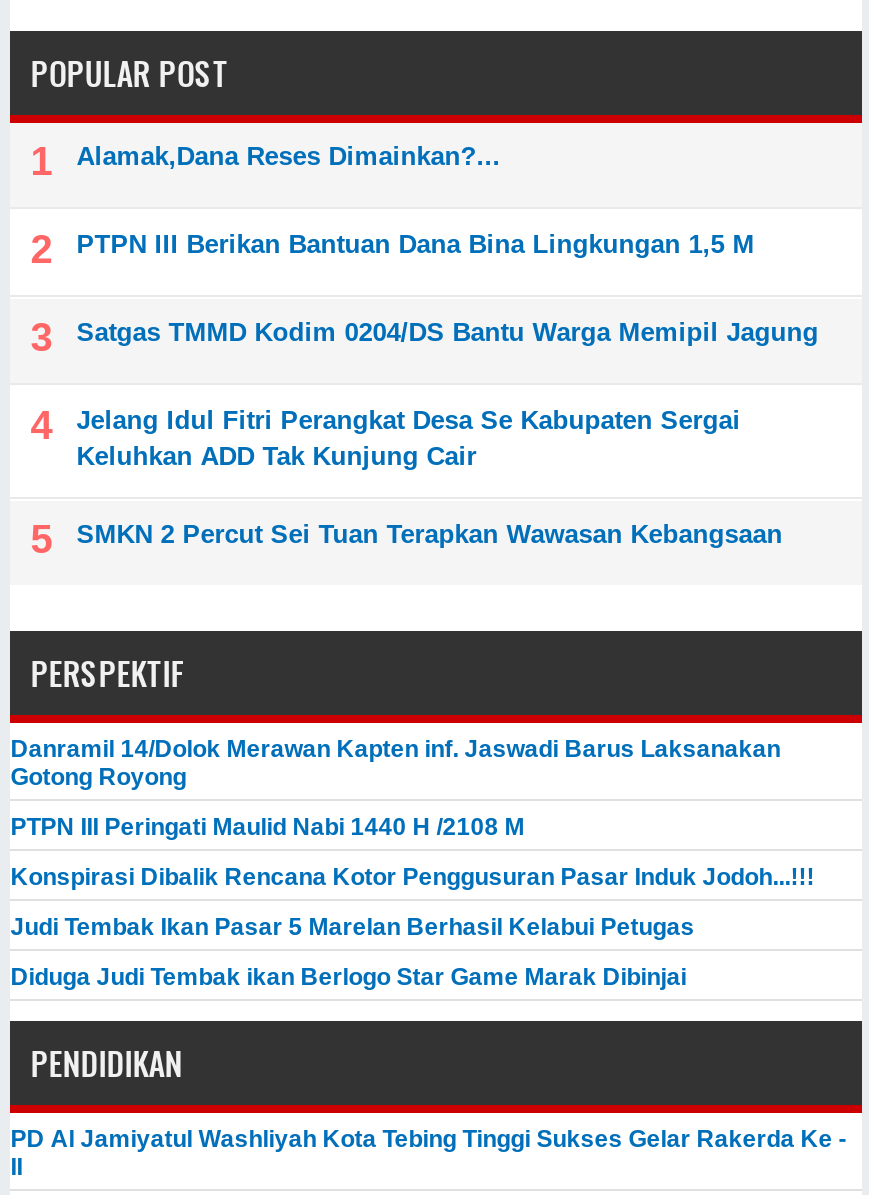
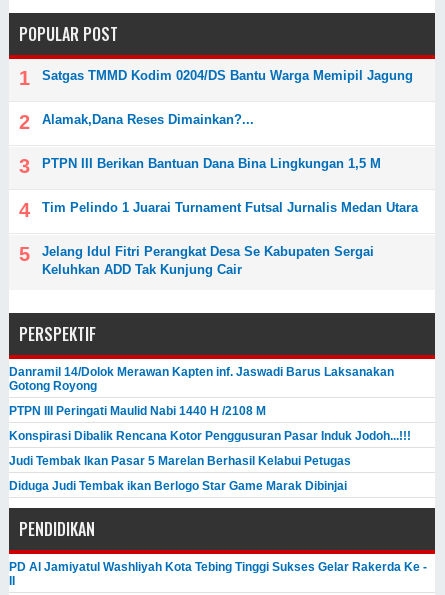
moved down: Alamak,Dana Reses Dimainkan?... | PTPN III Berikan Bantuan Dana Bina Lingkungan 1,5 M

+ Tim Pelindo 1 Juarai Turnament Futsal Jurnalis Medan Utara

moved up: Satgas TMMD Kodim 0204/DS Bantu Warga Memipil Jagung

moved down: Jelang Idul Fitri Perangkat Desa Se Kabupaten Sergai | Keluhkan ADD Tak Kunjung Cair

- SMKN 2 Percut Sei Tuan Terapkan Wawasan Kebangsaan
